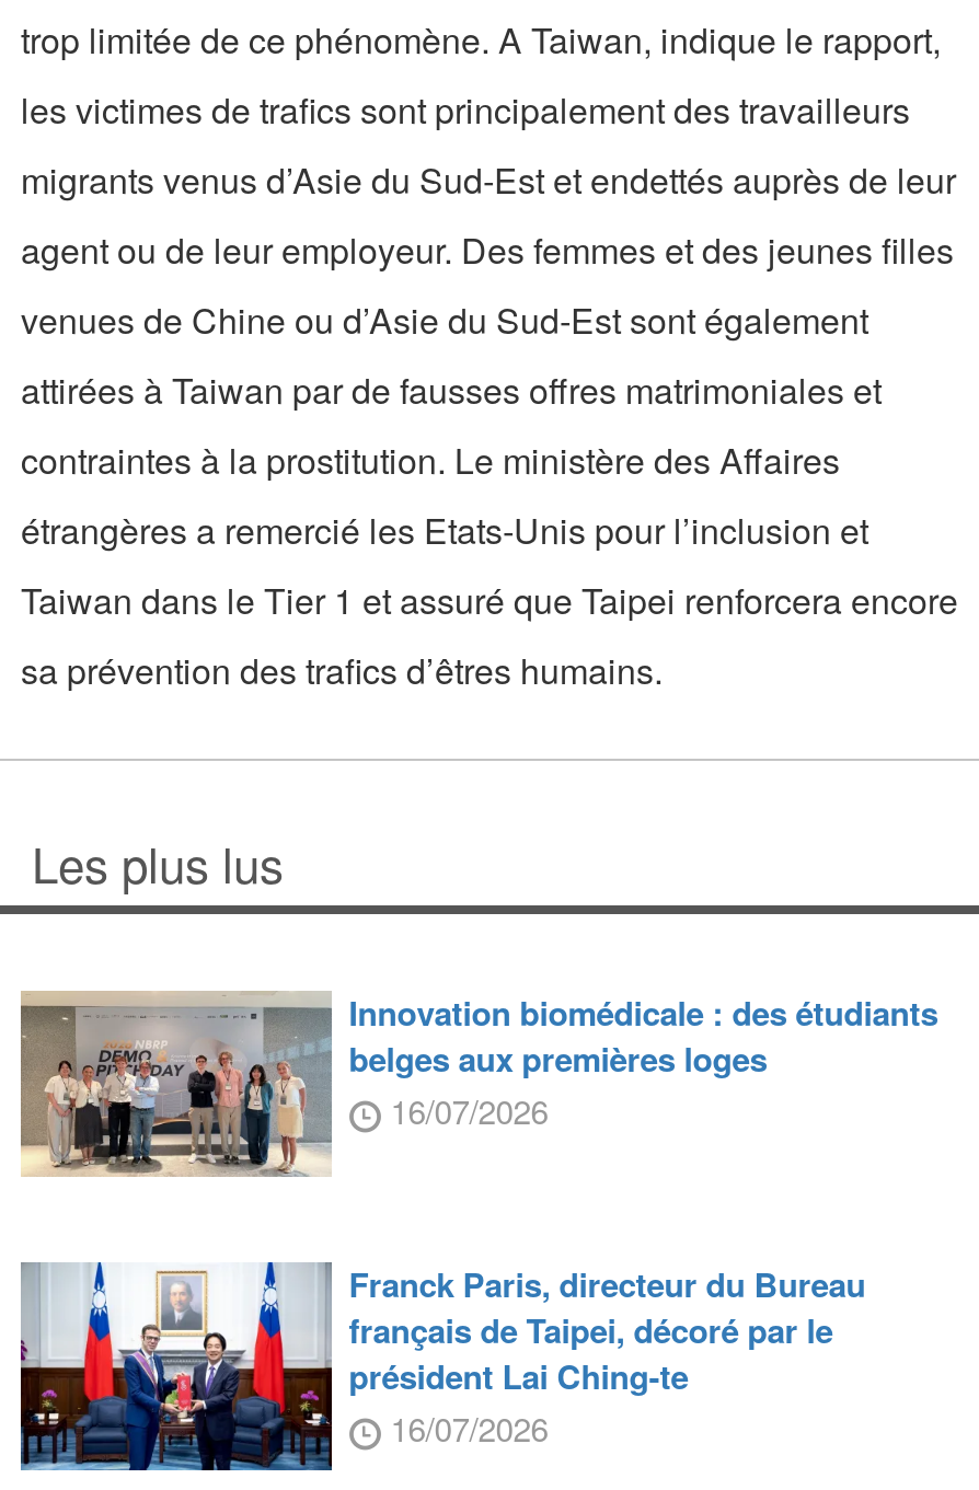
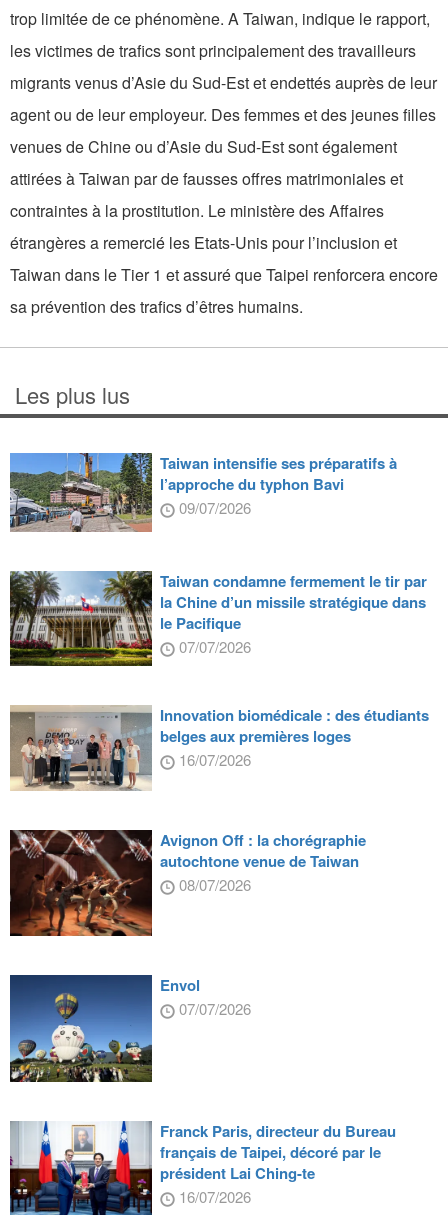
+ [image]
+ Taiwan intensifie ses préparatifs à
+ l’approche du typhon Bavi
+ 09/07/2026
+ Taiwan condamne fermement le tir par
+ la Chine d’un missile stratégique dans
+ le Pacifique
+ 07/07/2026

+ [image]

+ [image]
+ Avignon Off : la chorégraphie
+ autochtone venue de Taiwan
+ 08/07/2026

+ [image]
+ Envol
+ 07/07/2026
